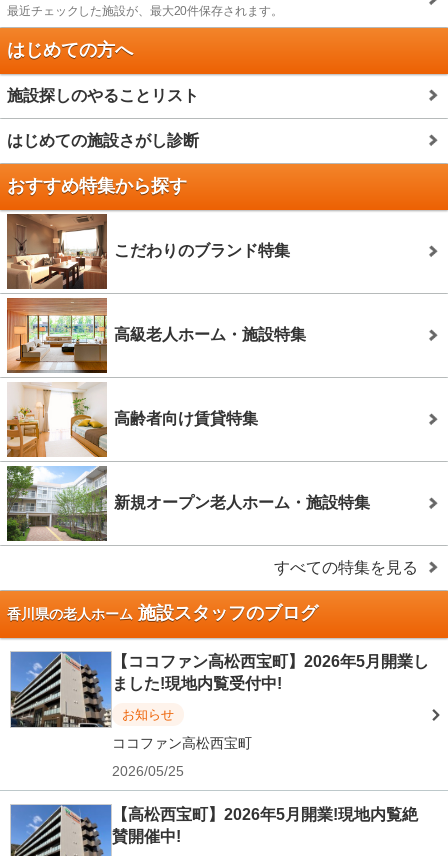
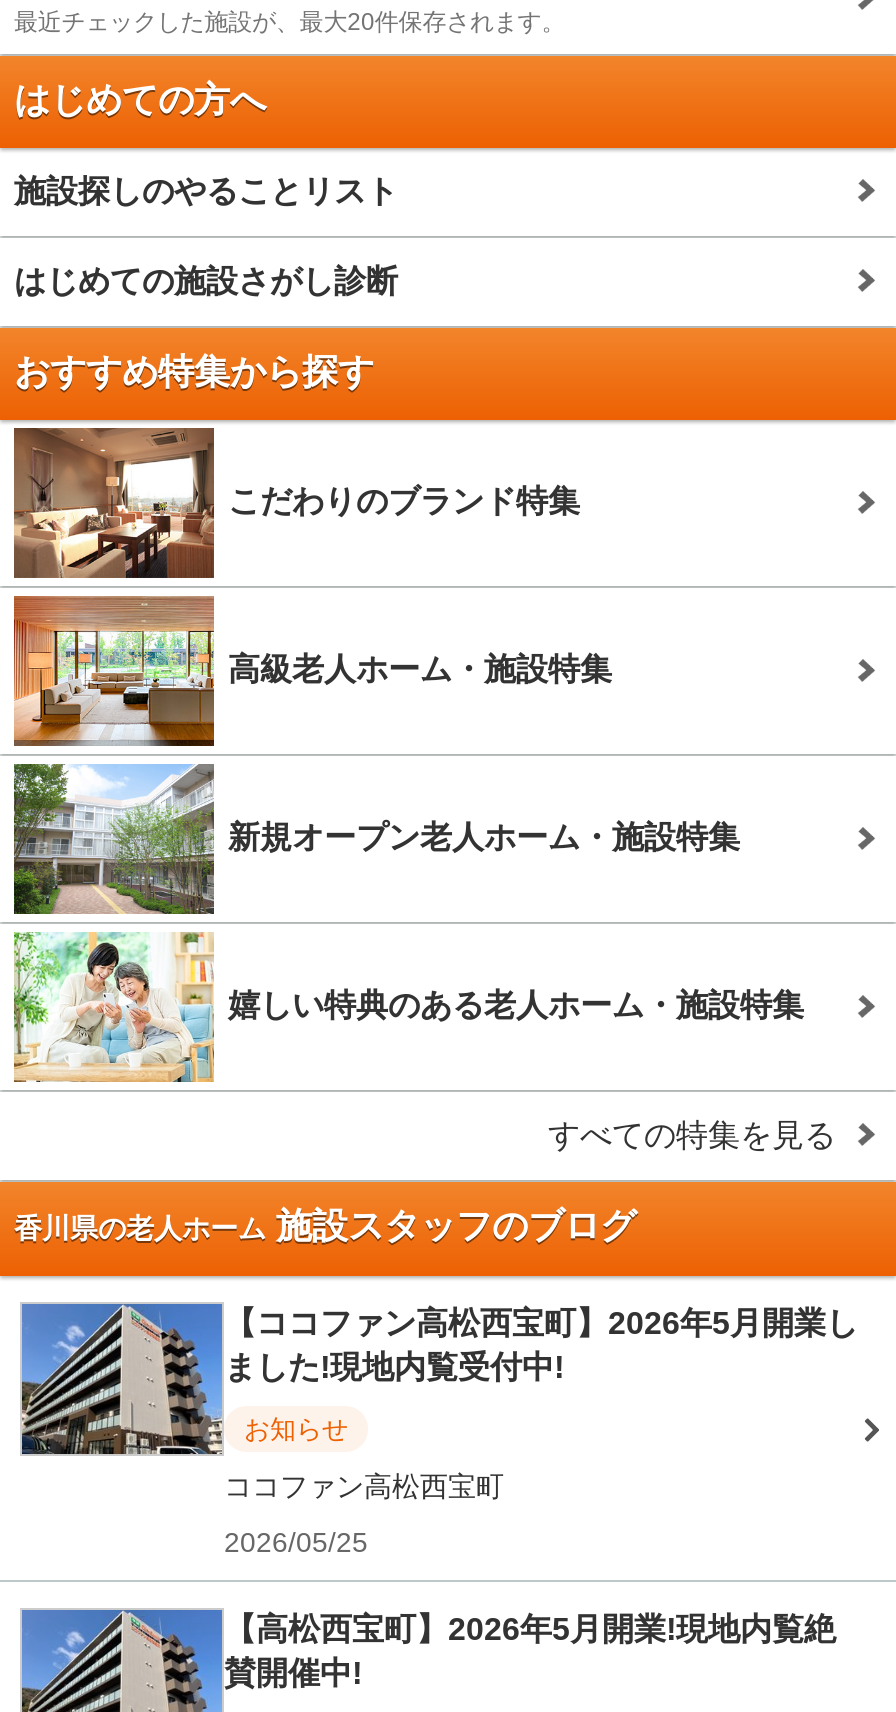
- [image]
- 高齢者向け賃貸特集

moved up: 新規オープン老人ホーム・施設特集

+ [image]
+ 嬉しい特典のある老人ホーム・施設特集
